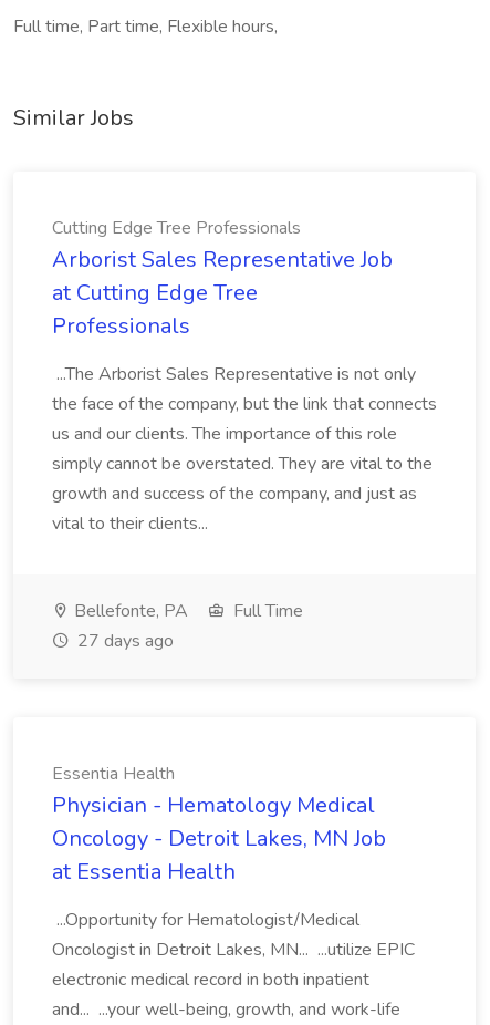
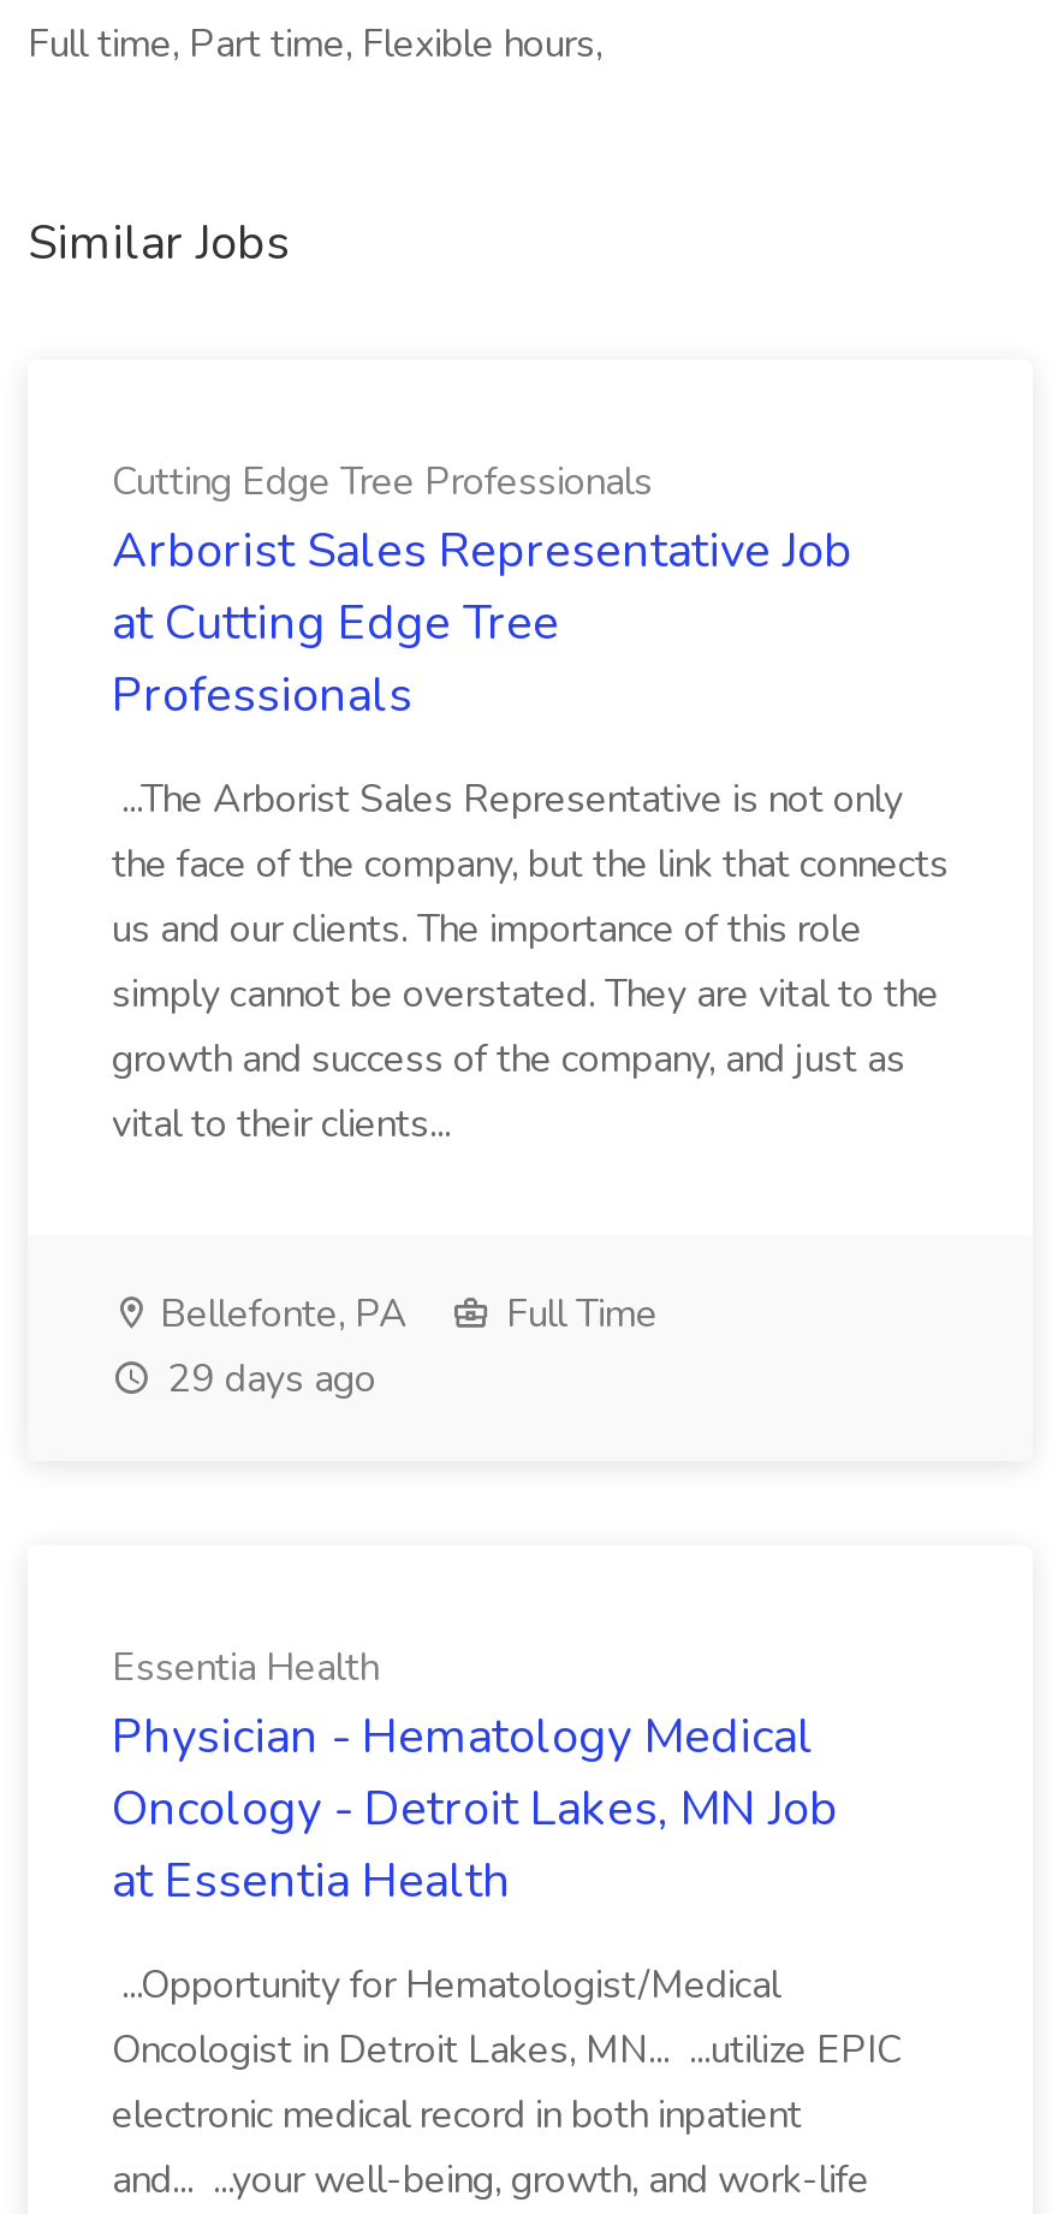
- 27 days ago
+ 29 days ago
